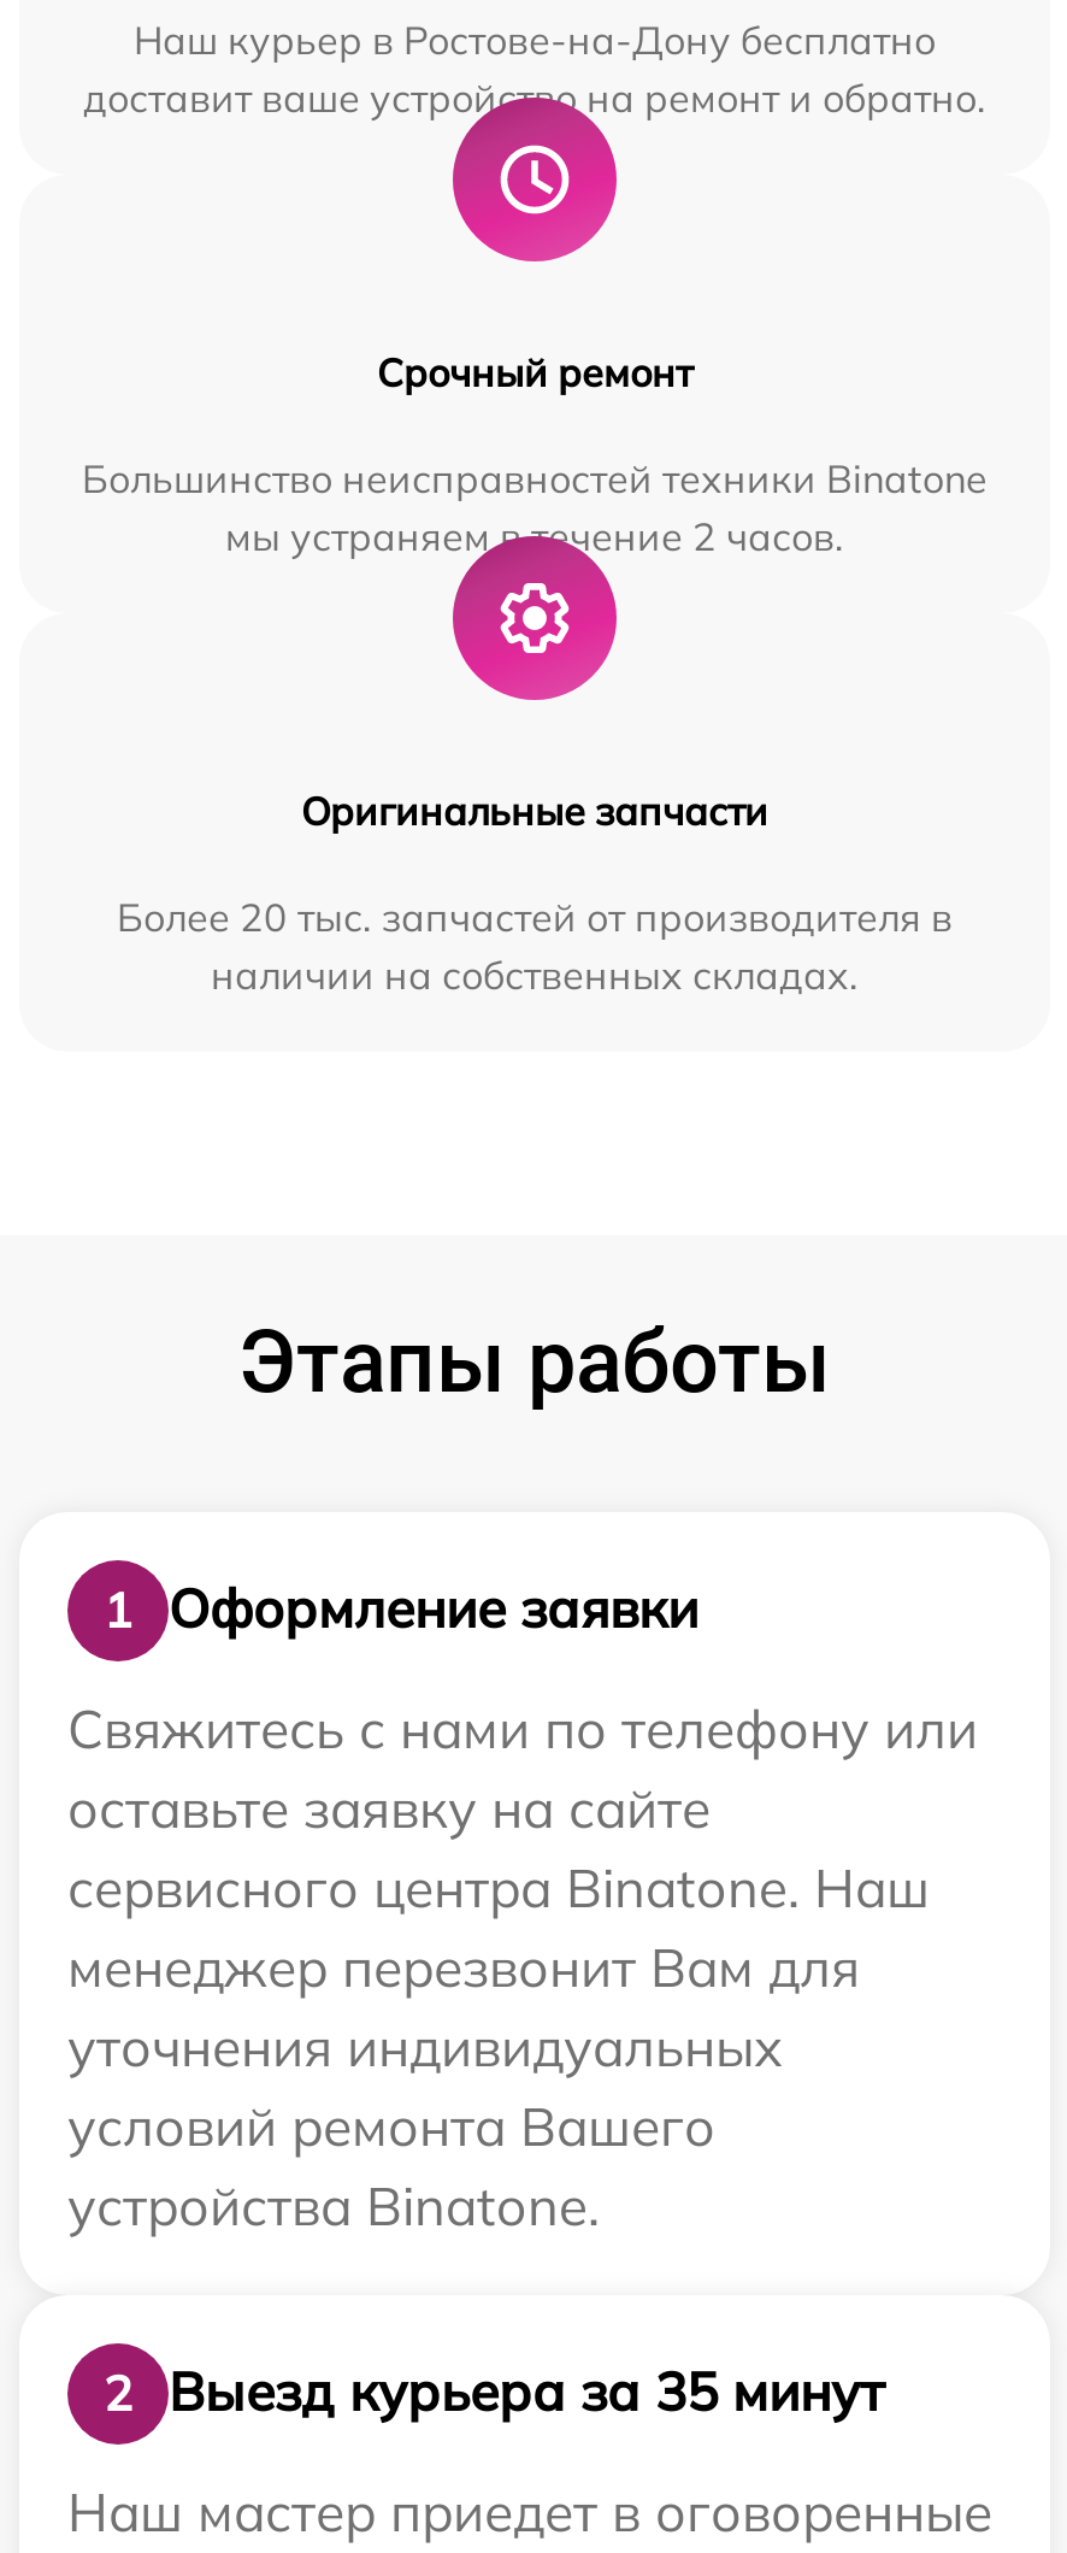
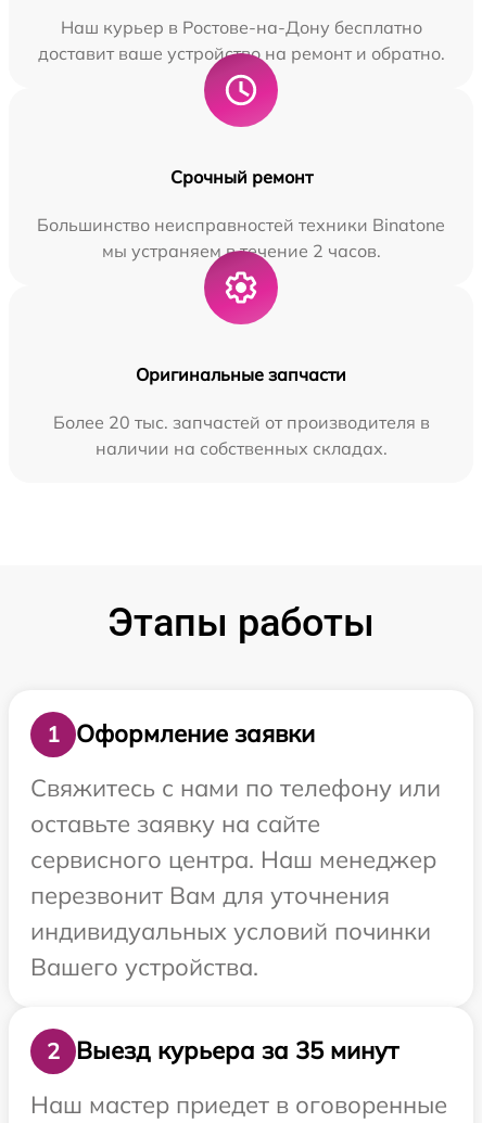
- сервисного центра Binatone. Наш
- менеджер перезвонит Вам для
- уточнения индивидуальных
- условий ремонта Вашего
- устройства Binatone.
+ сервисного центра. Наш менеджер
+ перезвонит Вам для уточнения
+ индивидуальных условий починки
+ Вашего устройства.
